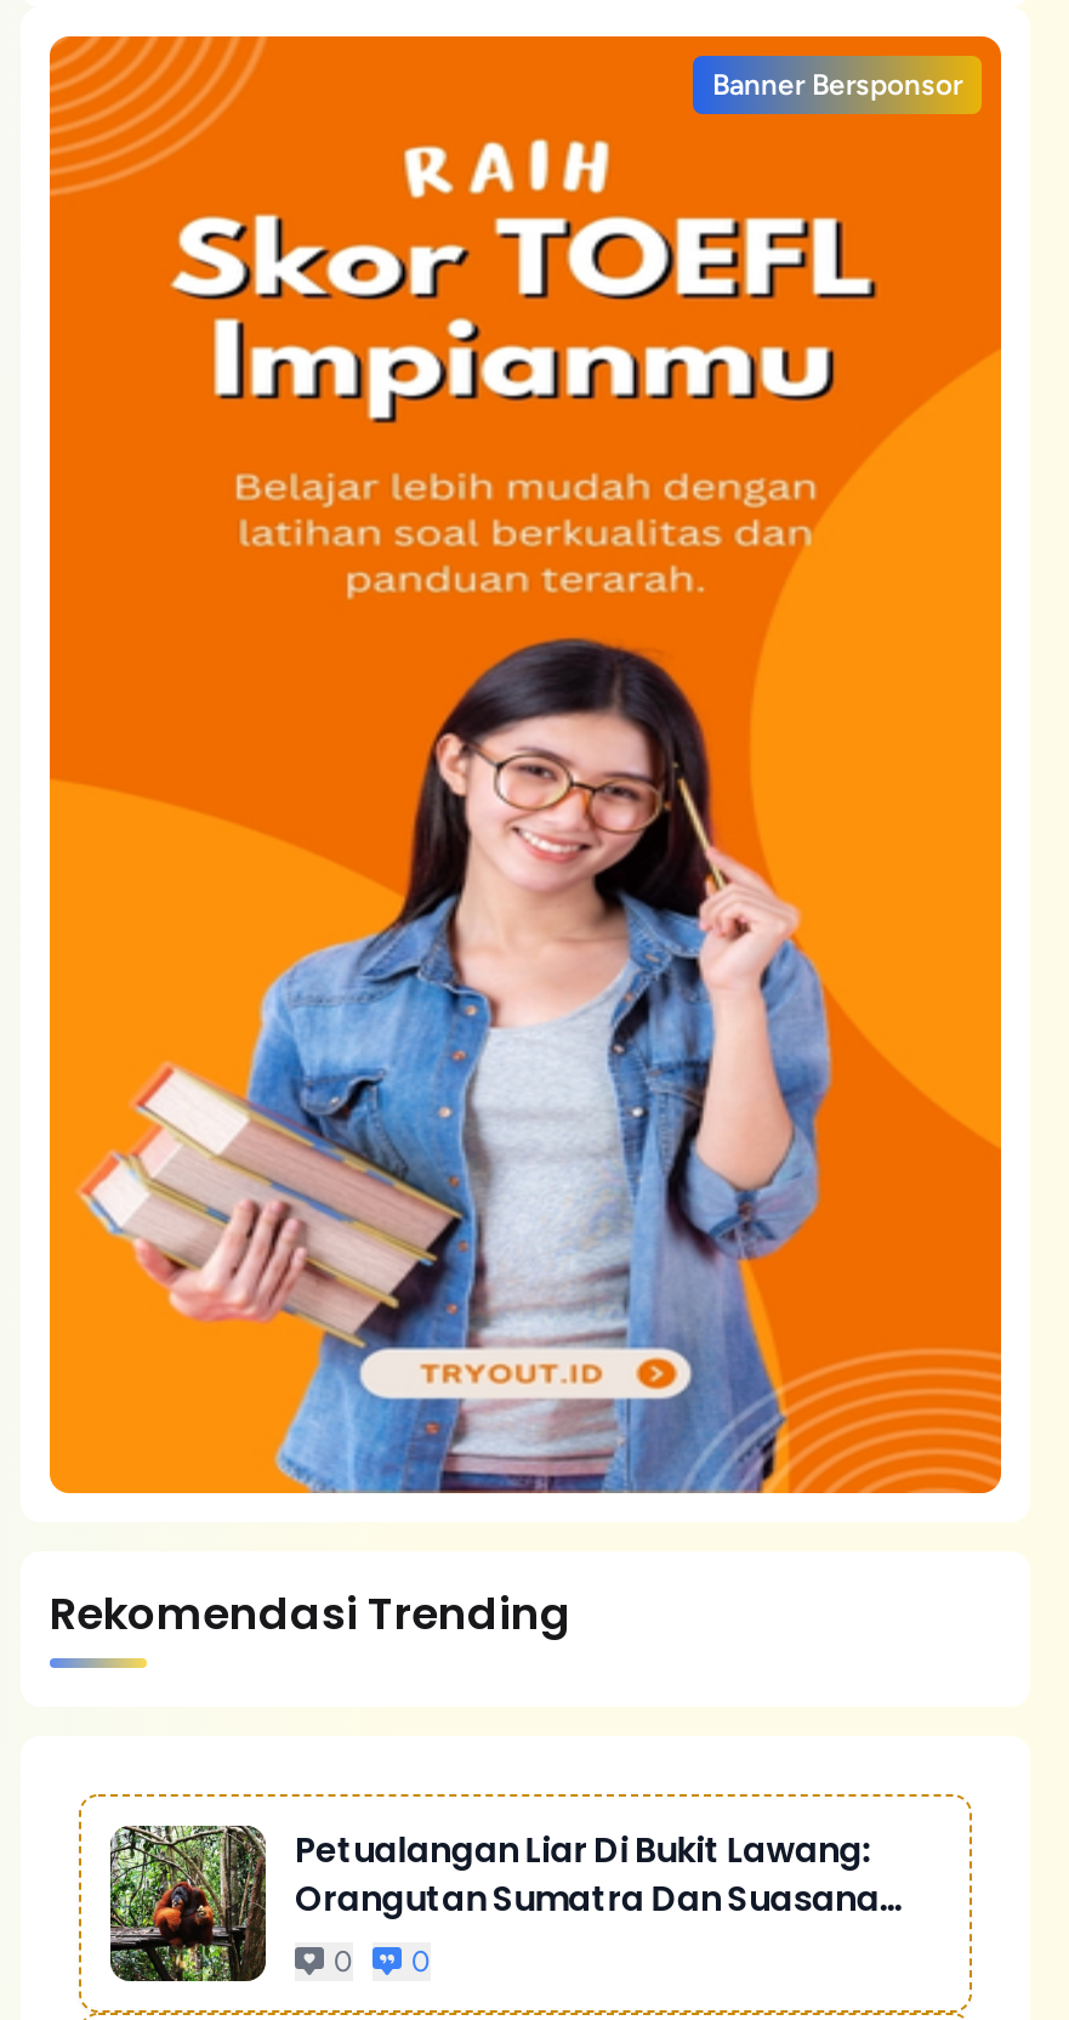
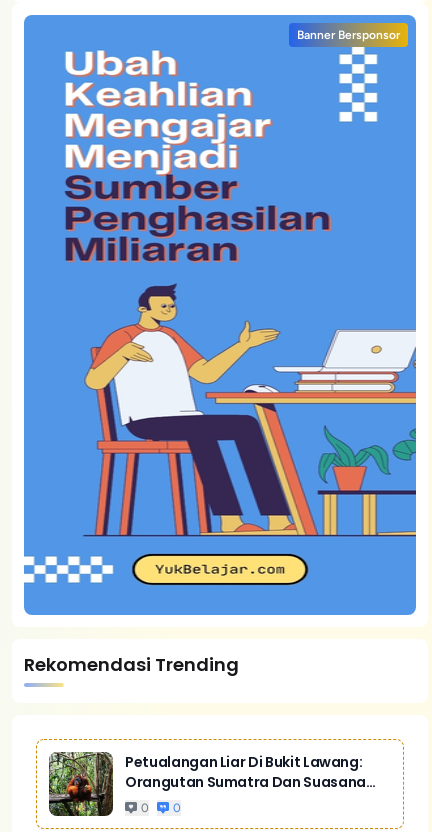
- [image]
+ [image]
